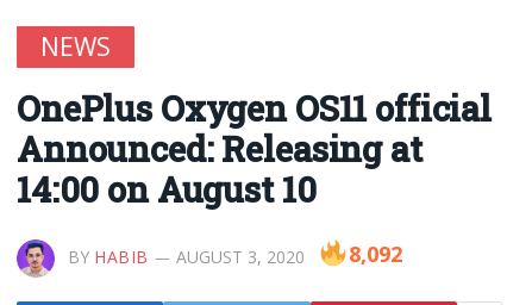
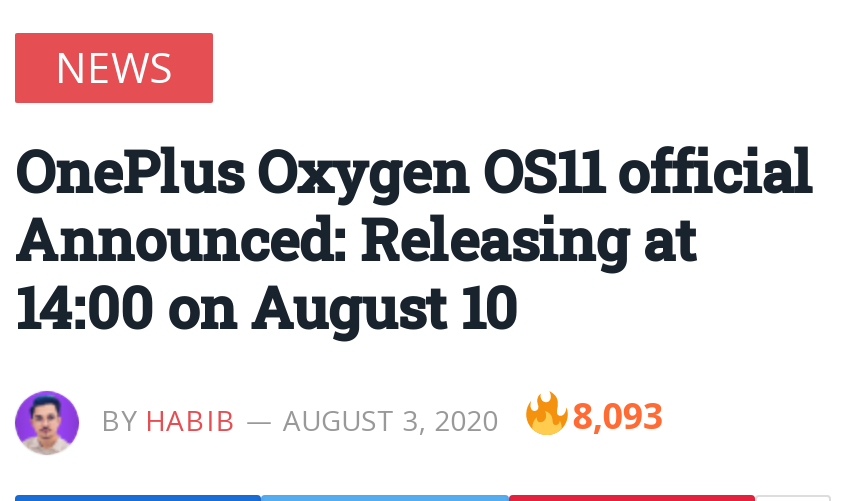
- BY HABIB AUGUST 3, 2020 8,092
+ BY HABIB AUGUST 3, 2020 8,093
